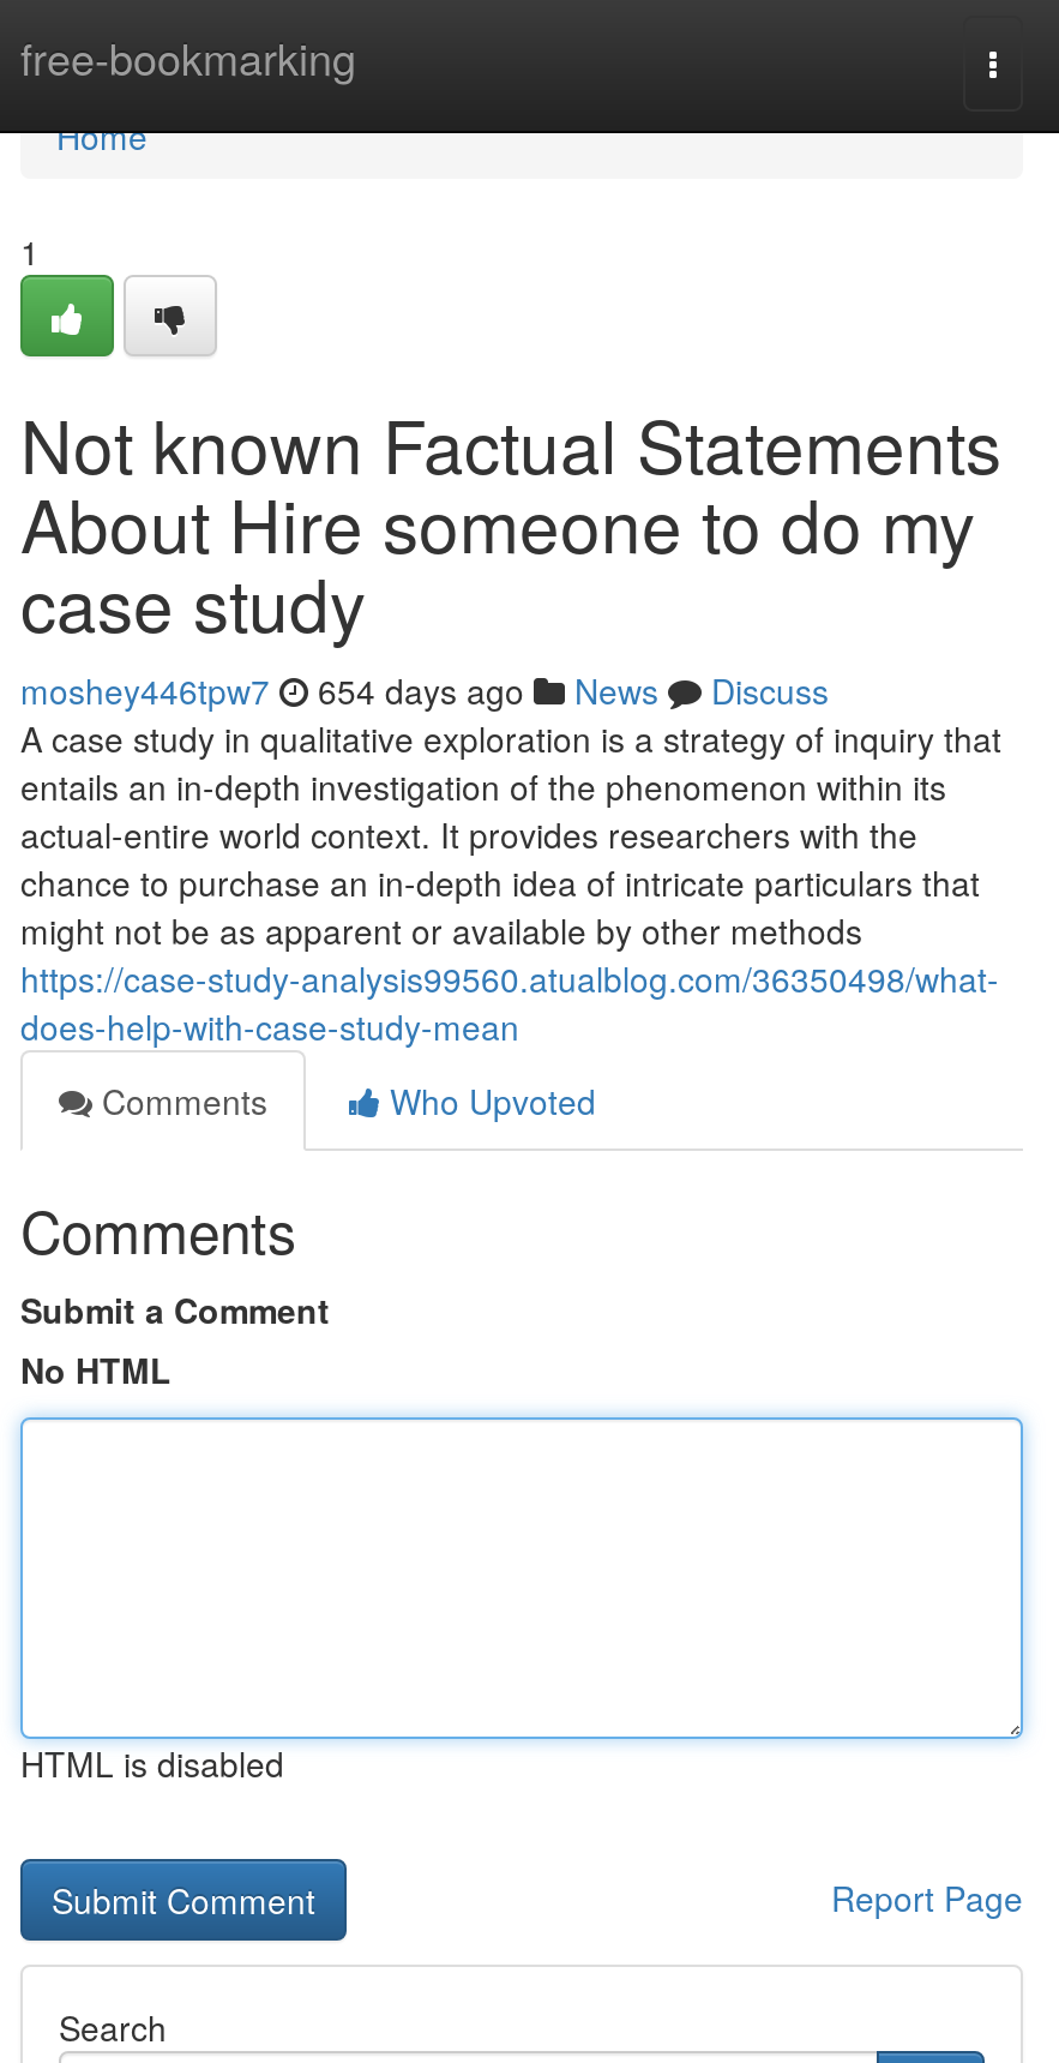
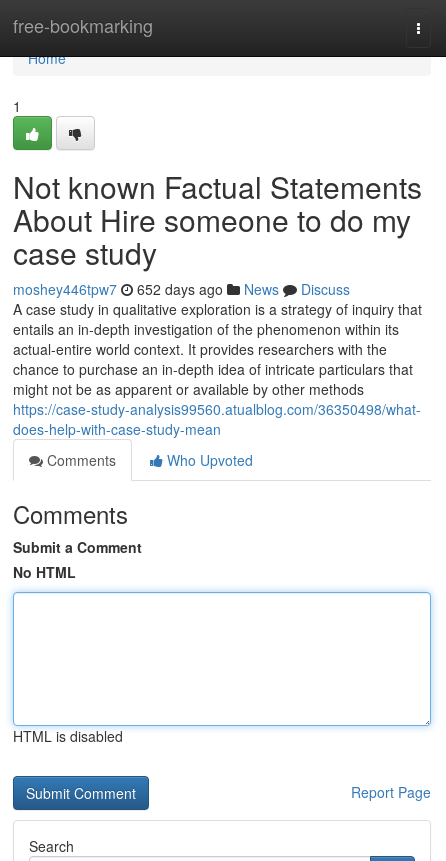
- moshey446tpw7 654 days ago News Discuss
+ moshey446tpw7 652 days ago News Discuss
